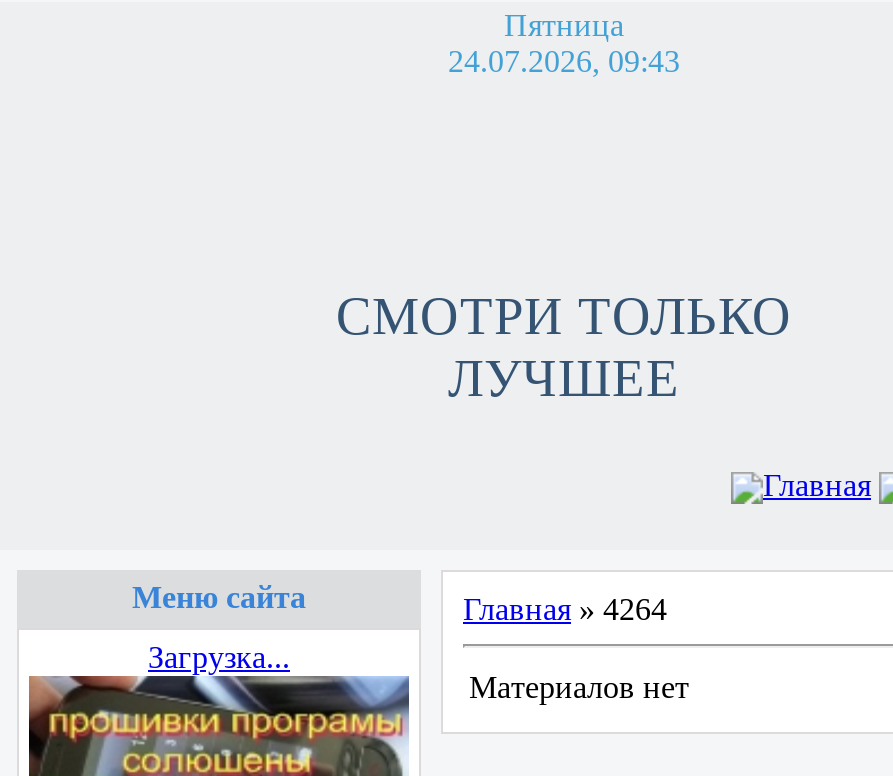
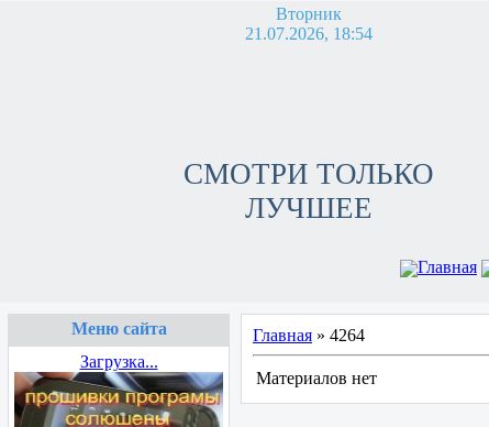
- Пятница
- 24.07.2026, 09:43
+ Вторник
+ 21.07.2026, 18:54
